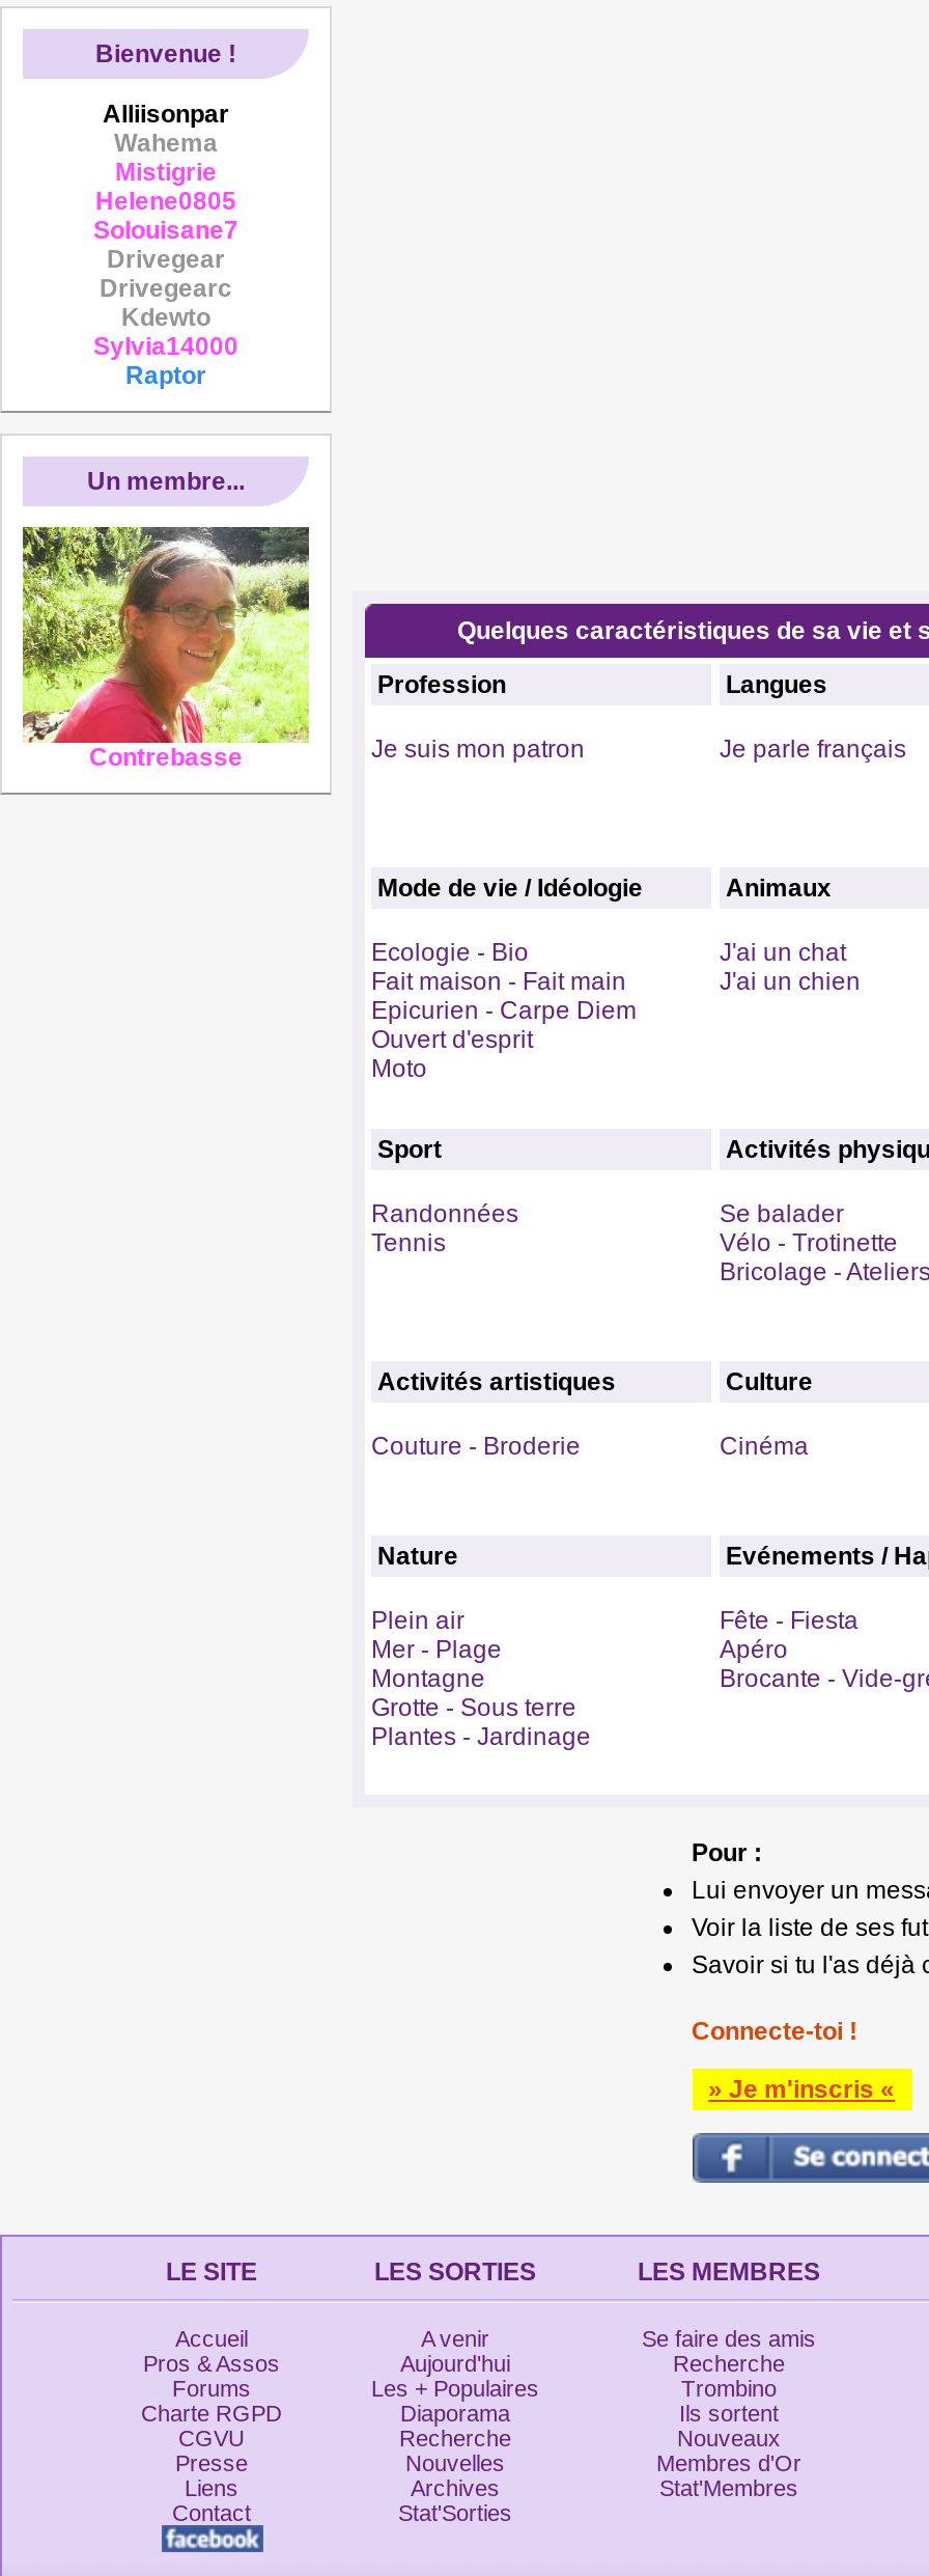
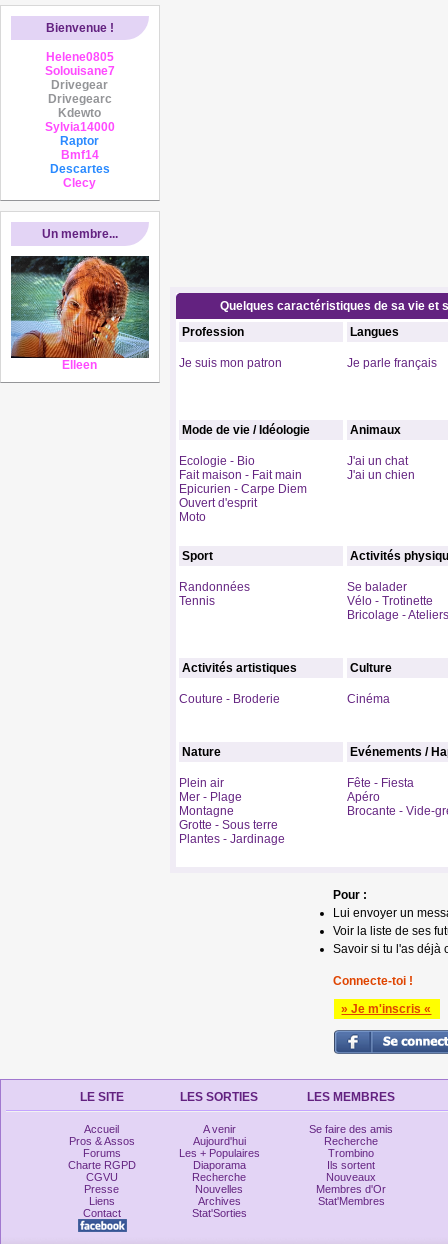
- Alliisonpar
- Wahema
- Mistigrie

moved up: Helene0805 | Solouisane7 | Drivegear | Drivegearc | Kdewto | Sylvia14000 | Raptor

+ Bmf14
+ Descartes
+ Clecy

- [image]
- Contrebasse
+ [image]
+ Elleen
